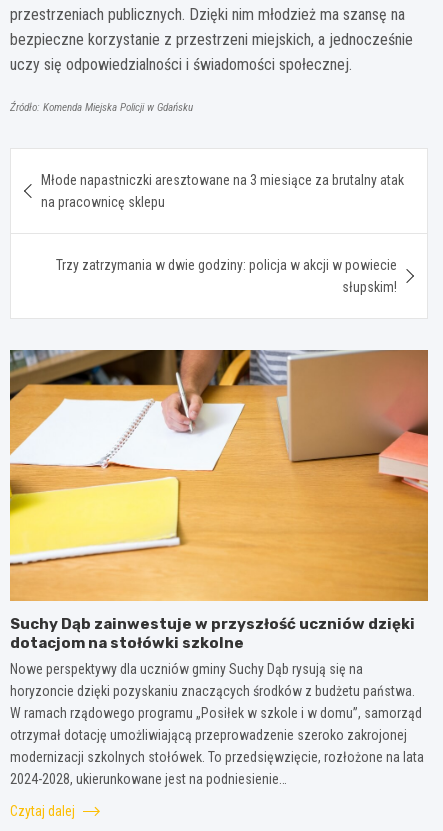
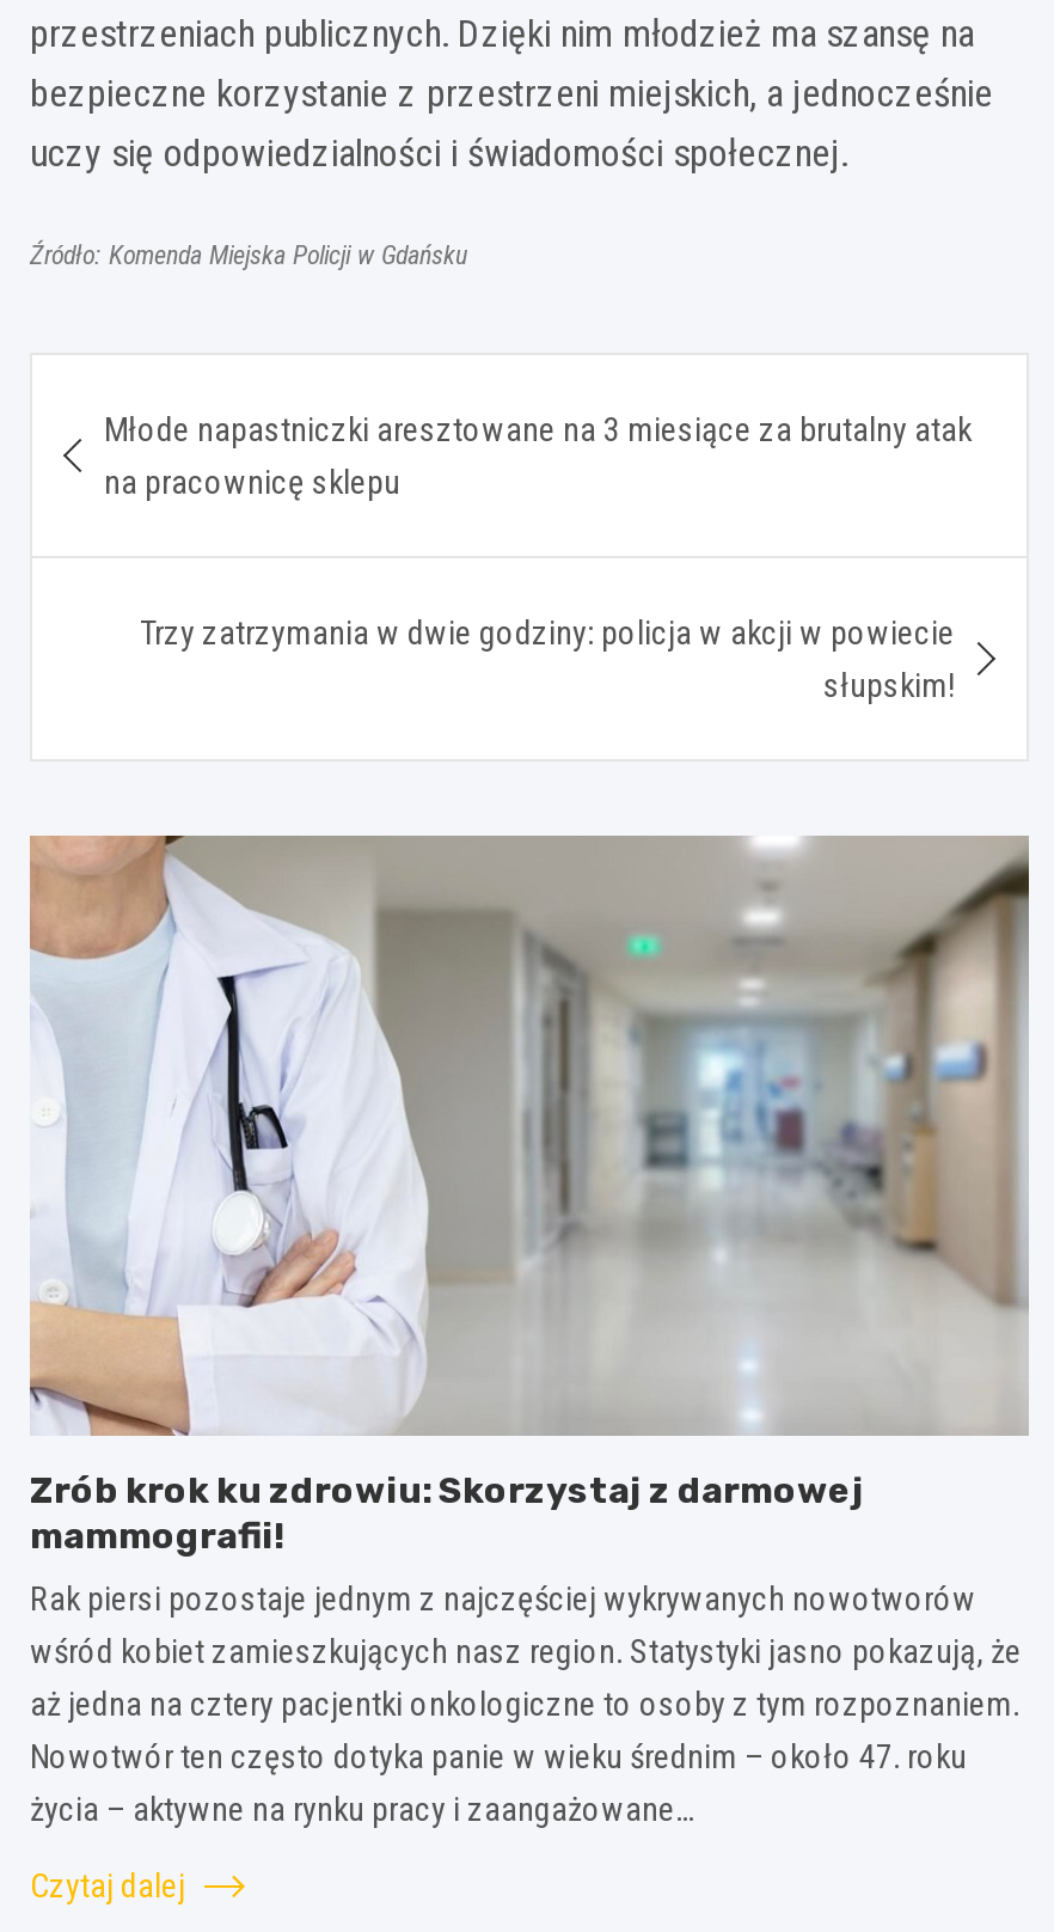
- [image]
- Suchy Dąb zainwestuje w przyszłość uczniów dzięki
- dotacjom na stołówki szkolne
+ [image]
+ Zrób krok ku zdrowiu: Skorzystaj z darmowej
+ mammografii!

- Nowe perspektywy dla uczniów gminy Suchy Dąb rysują się na
- horyzoncie dzięki pozyskaniu znaczących środków z budżetu państwa.
- W ramach rządowego programu „Posiłek w szkole i w domu”, samorząd
- otrzymał dotację umożliwiającą przeprowadzenie szeroko zakrojonej
- modernizacji szkolnych stołówek. To przedsięwzięcie, rozłożone na lata
- 2024-2028, ukierunkowane jest na podniesienie…
+ Rak piersi pozostaje jednym z najczęściej wykrywanych nowotworów
+ wśród kobiet zamieszkujących nasz region. Statystyki jasno pokazują, że
+ aż jedna na cztery pacjentki onkologiczne to osoby z tym rozpoznaniem.
+ Nowotwór ten często dotyka panie w wieku średnim – około 47. roku
+ życia – aktywne na rynku pracy i zaangażowane…
